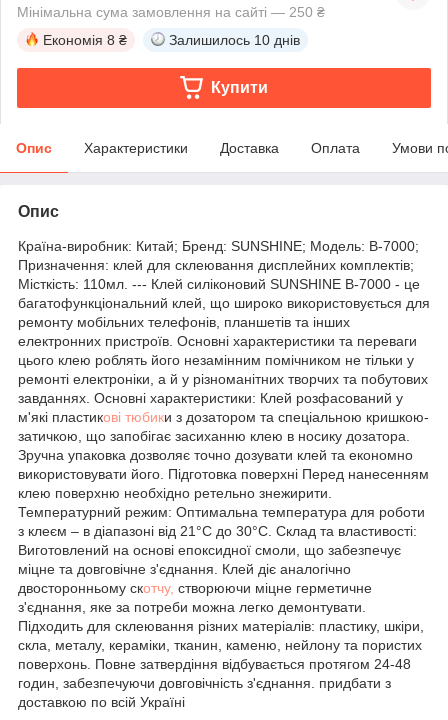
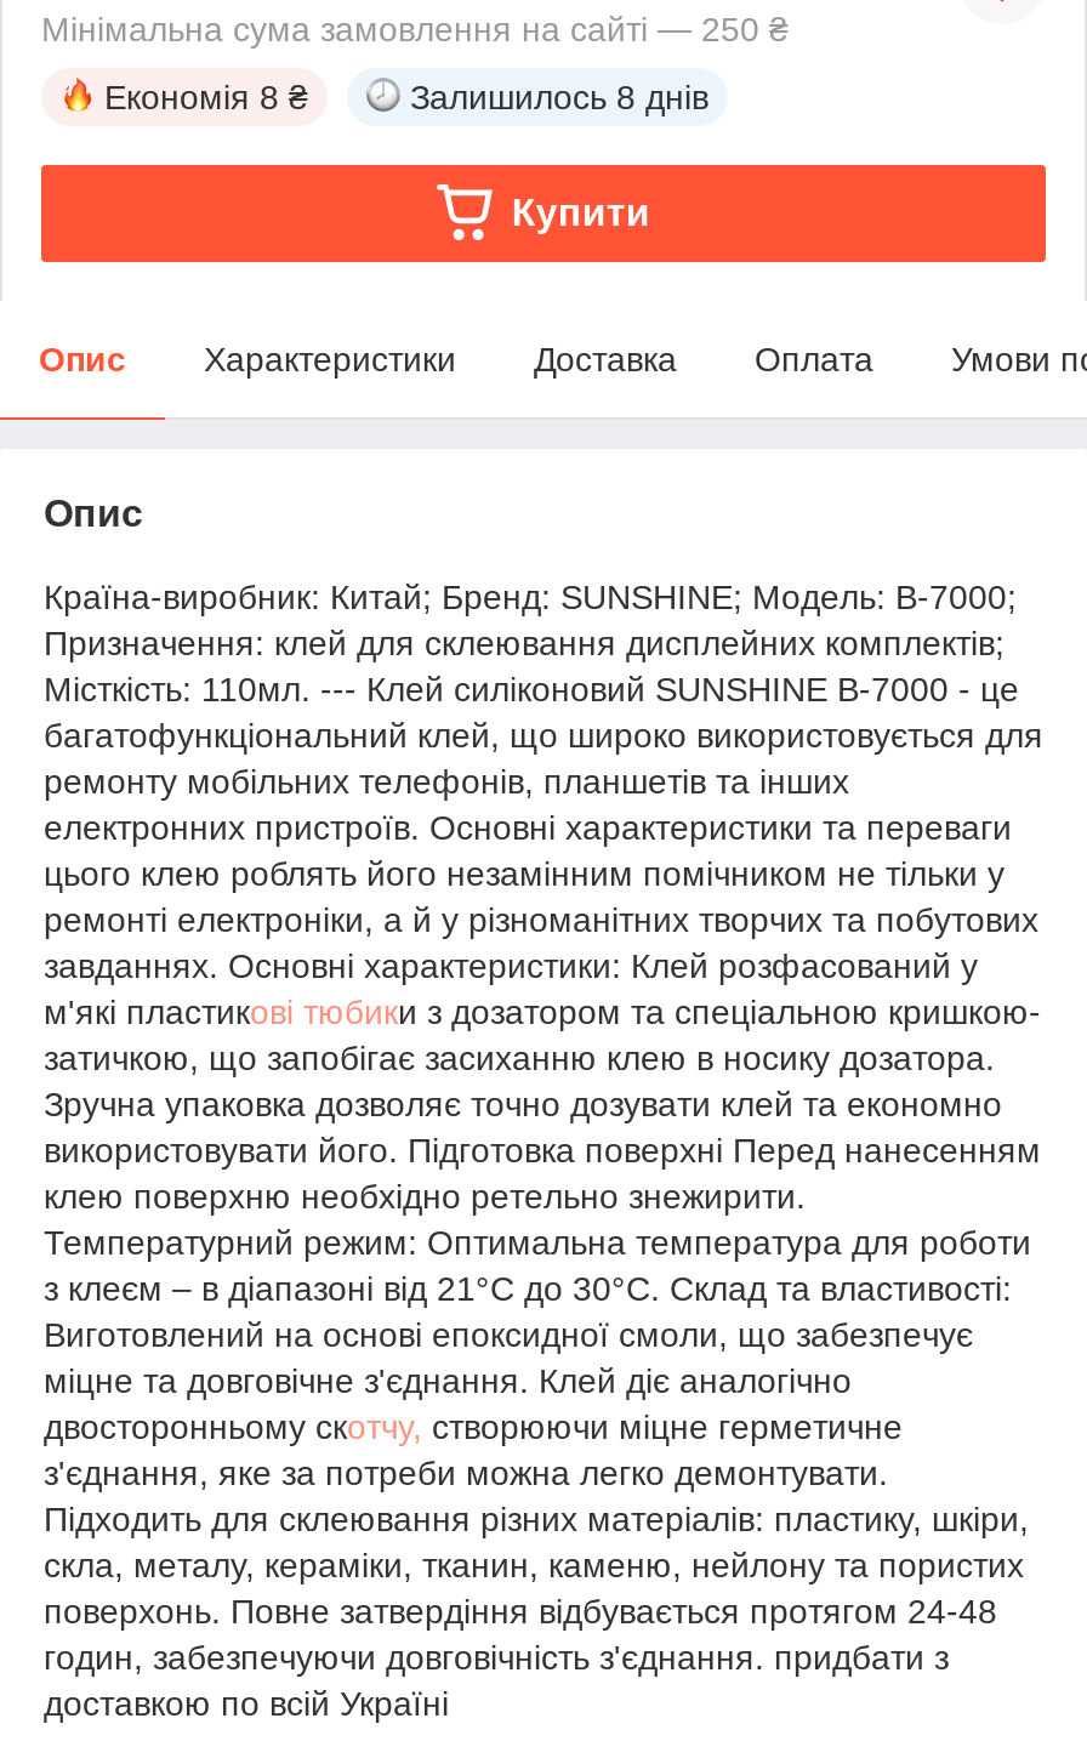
- Залишилось 10 днів
+ Залишилось 8 днів
